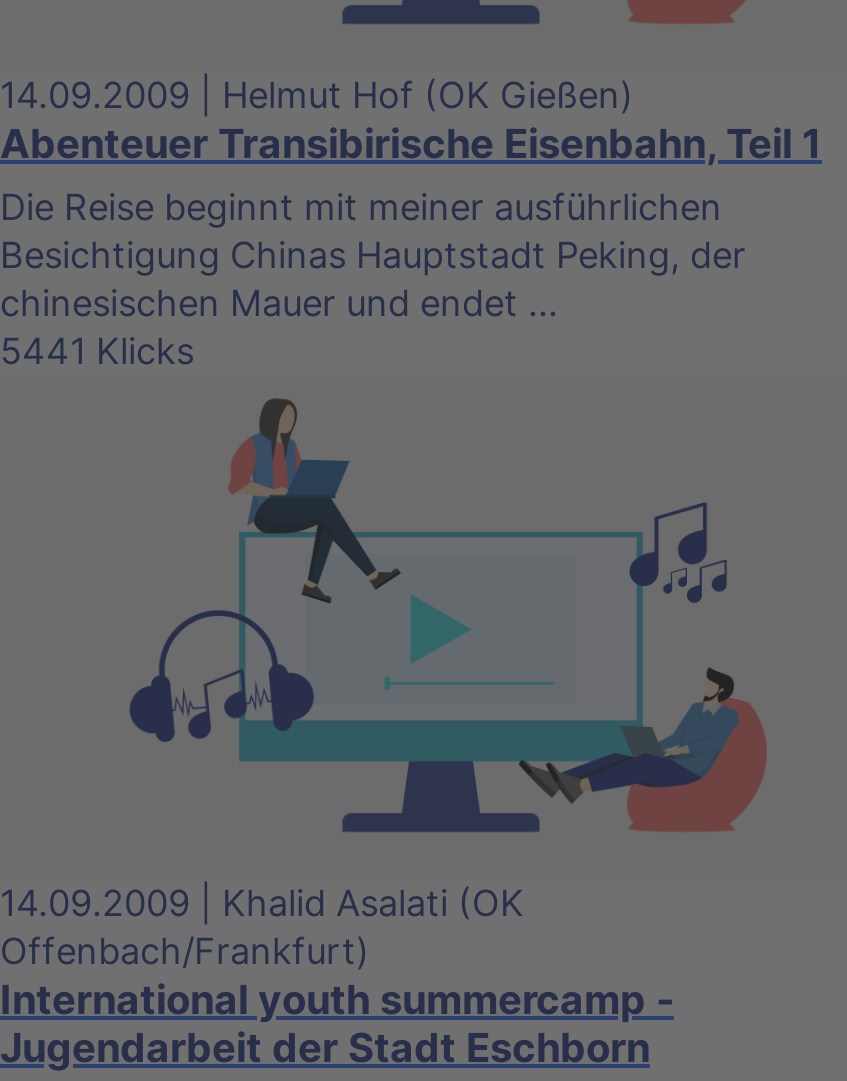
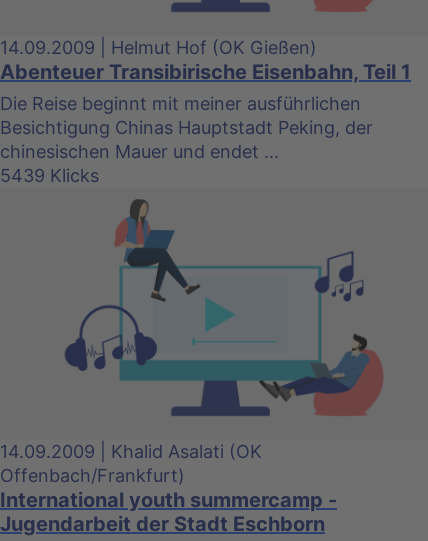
- 5441 Klicks
+ 5439 Klicks
